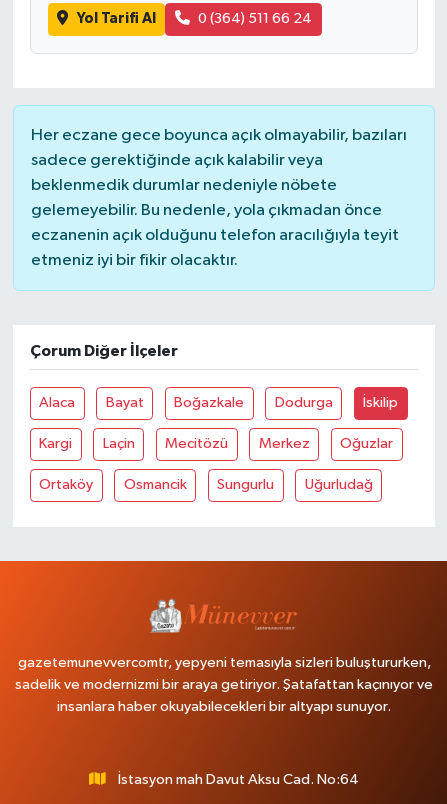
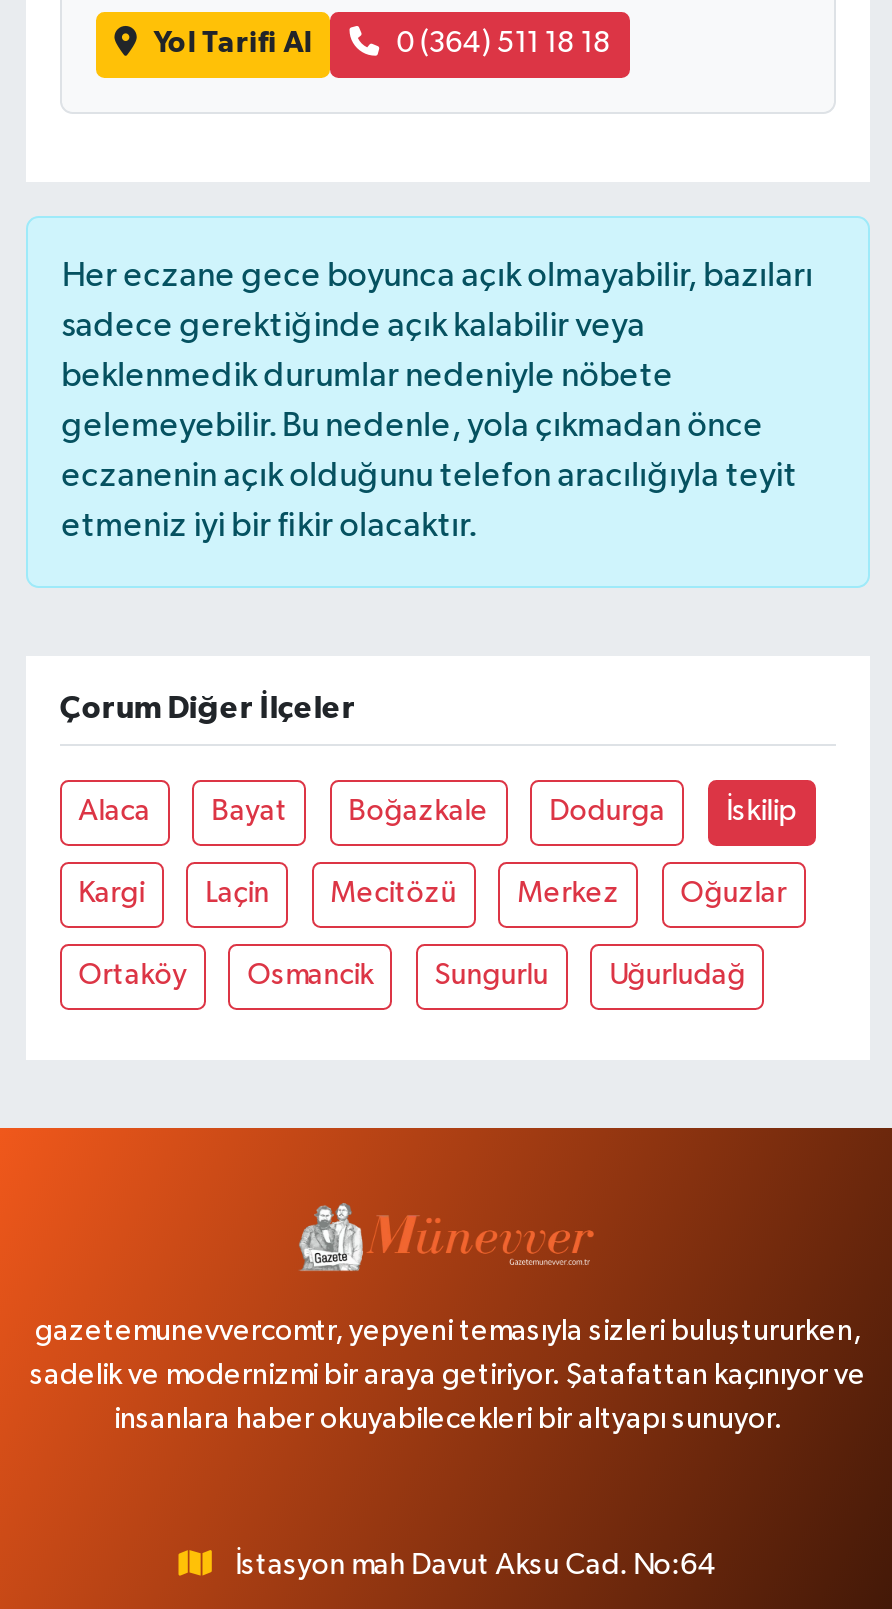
- 0 (364) 511 66 24
+ 0 (364) 511 18 18
